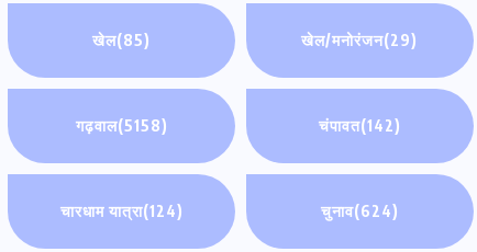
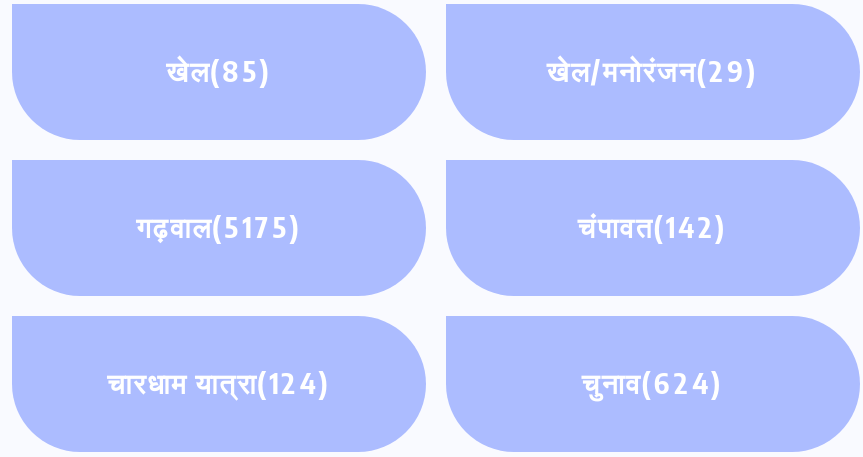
- गढ़वाल(5158)
+ गढ़वाल(5175)
